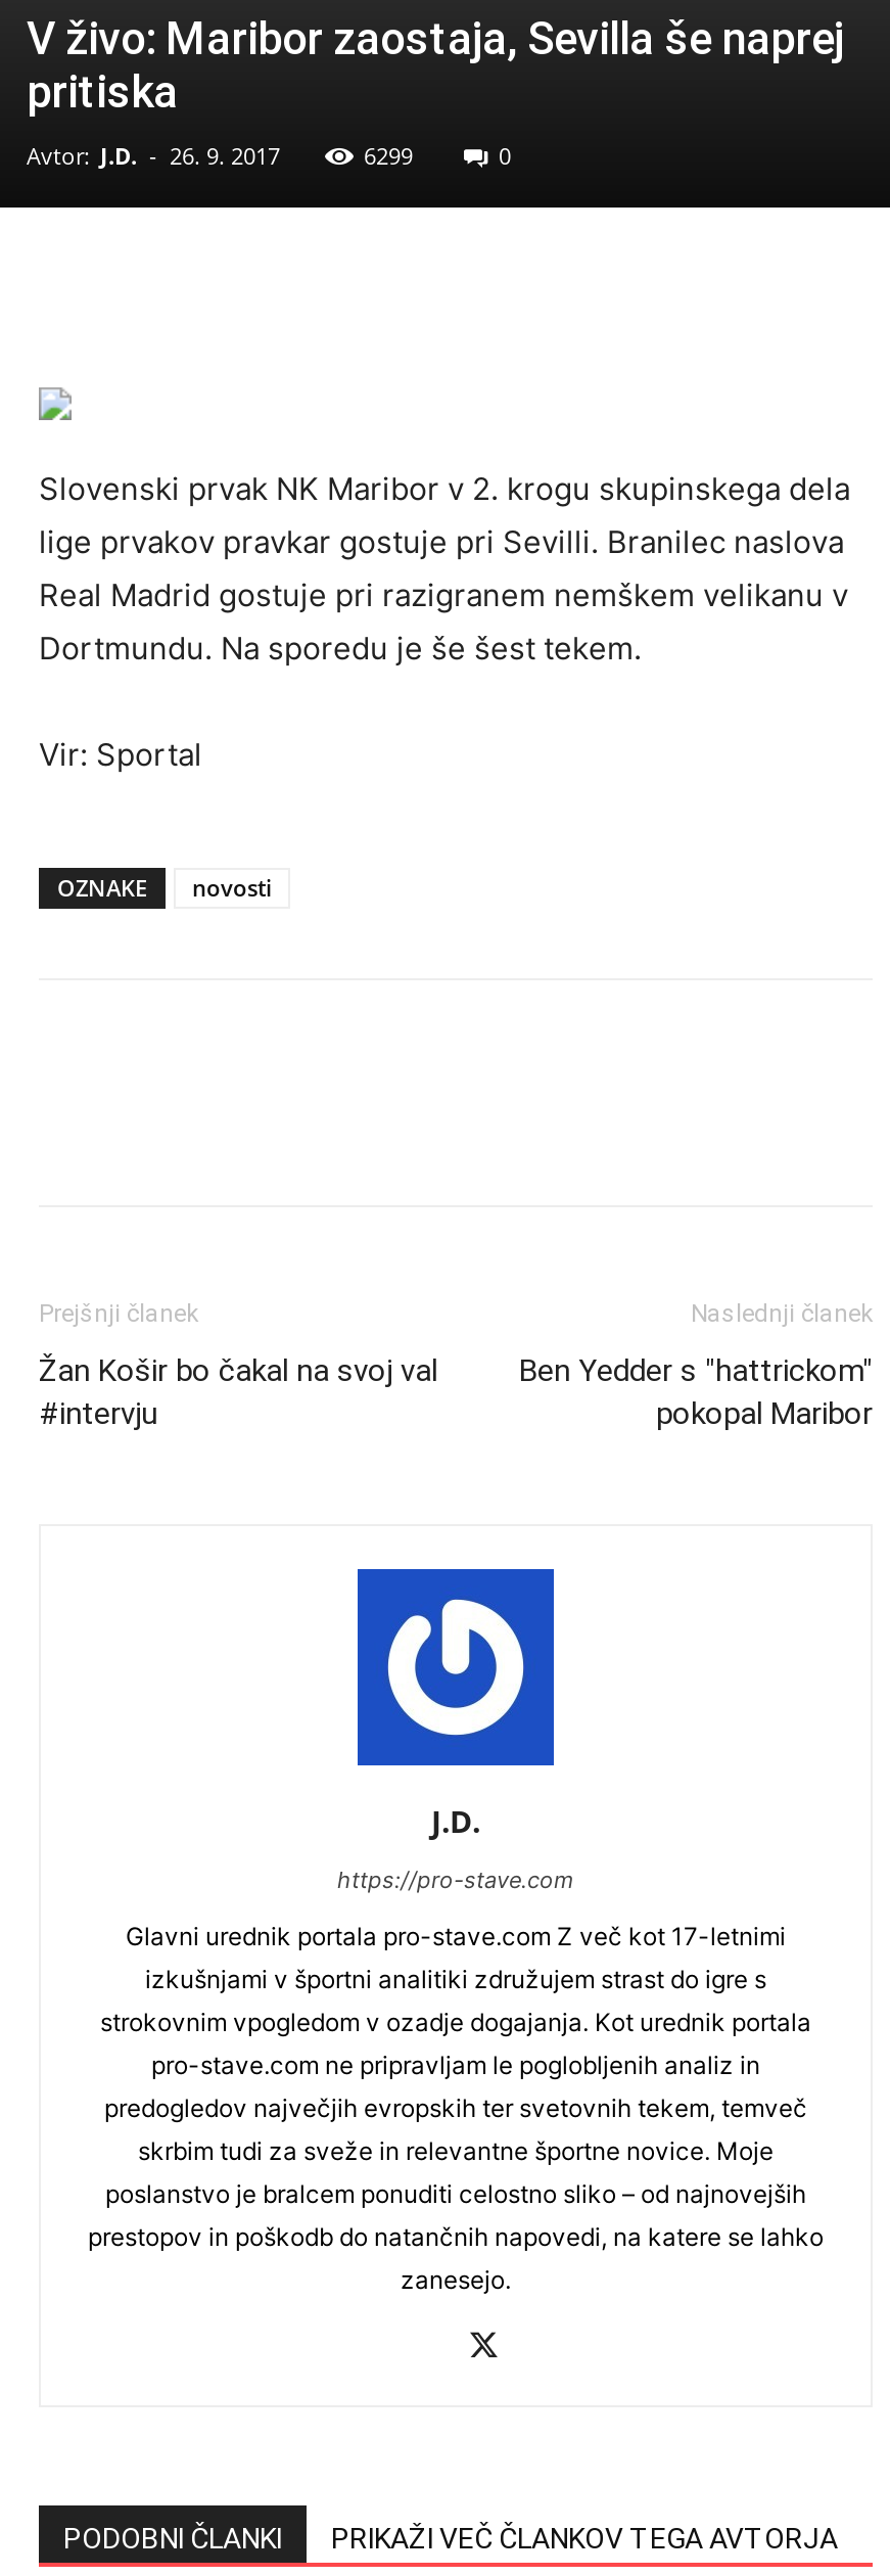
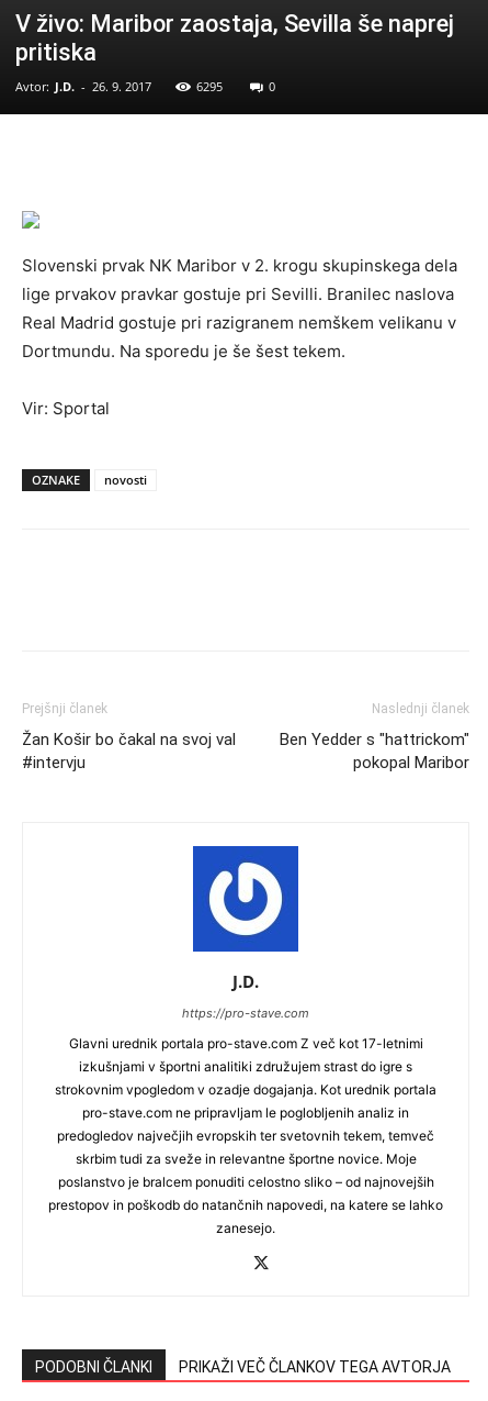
- 6299
+ 6295
